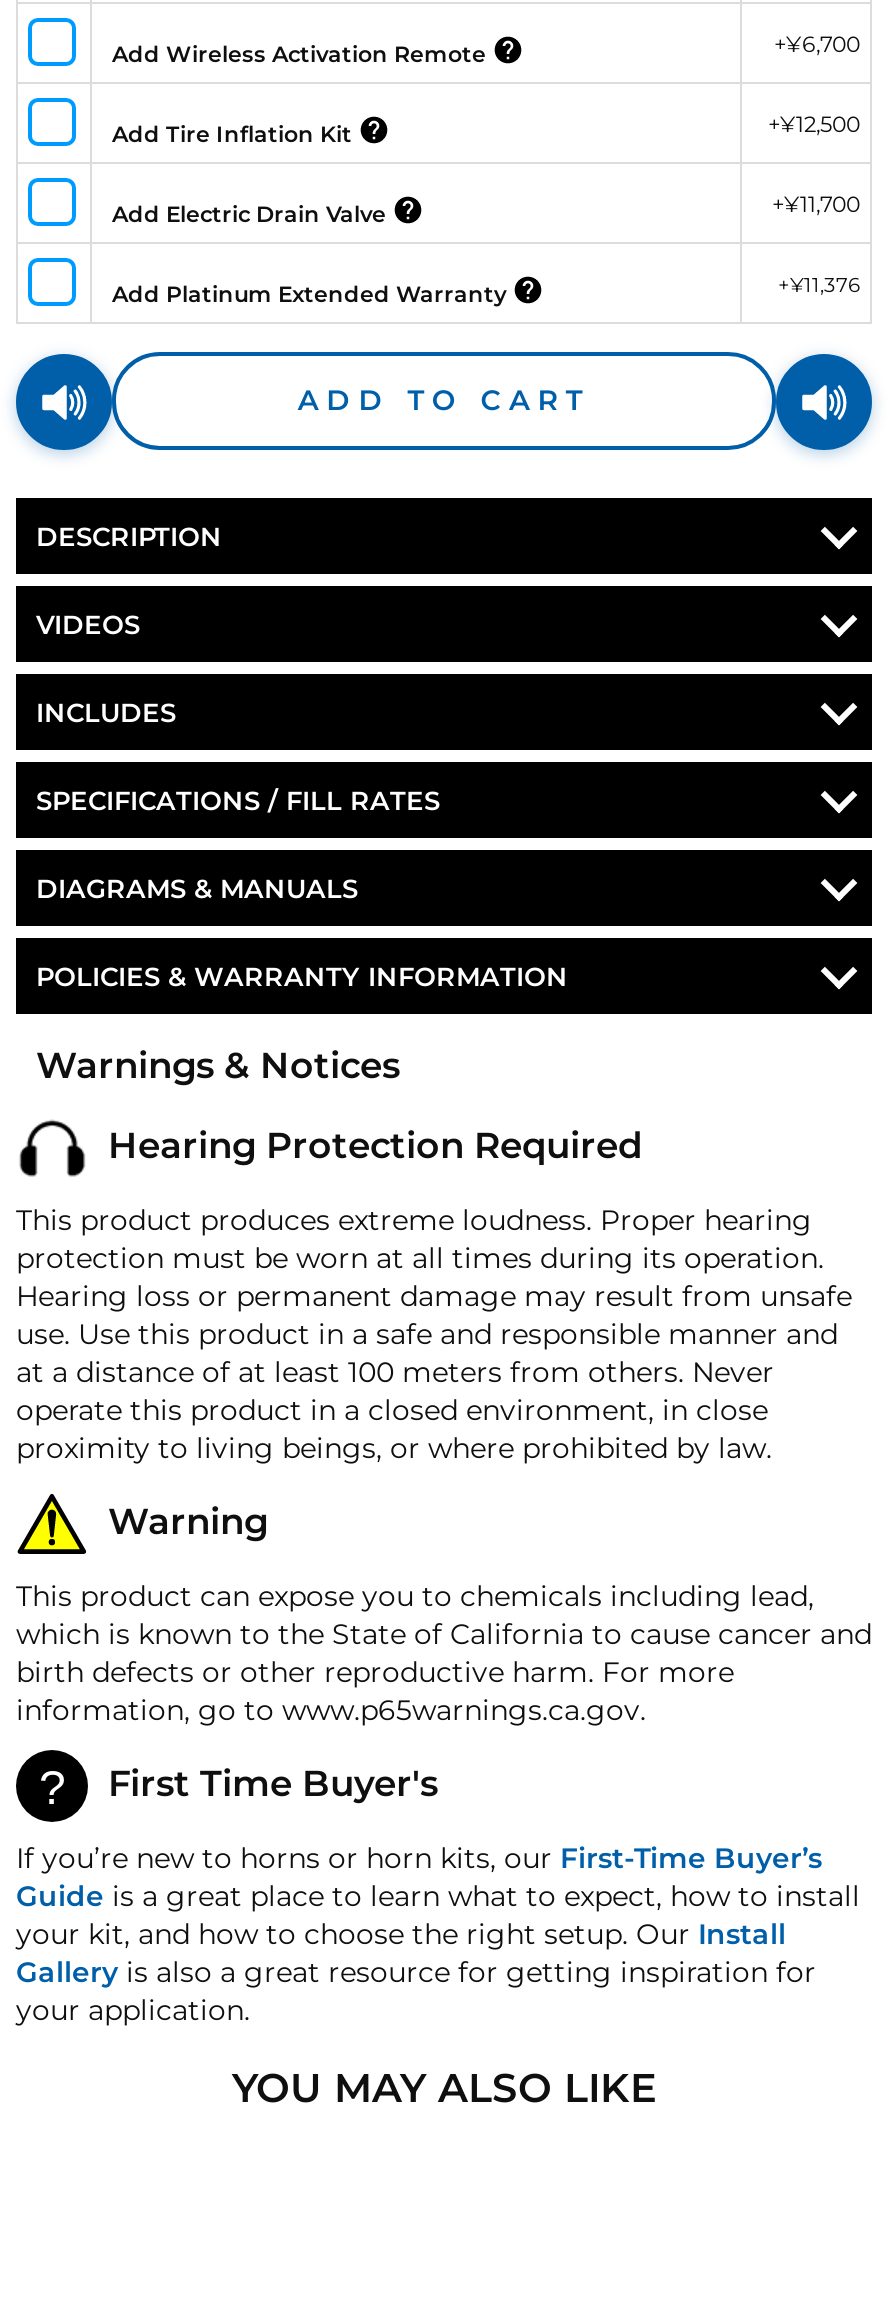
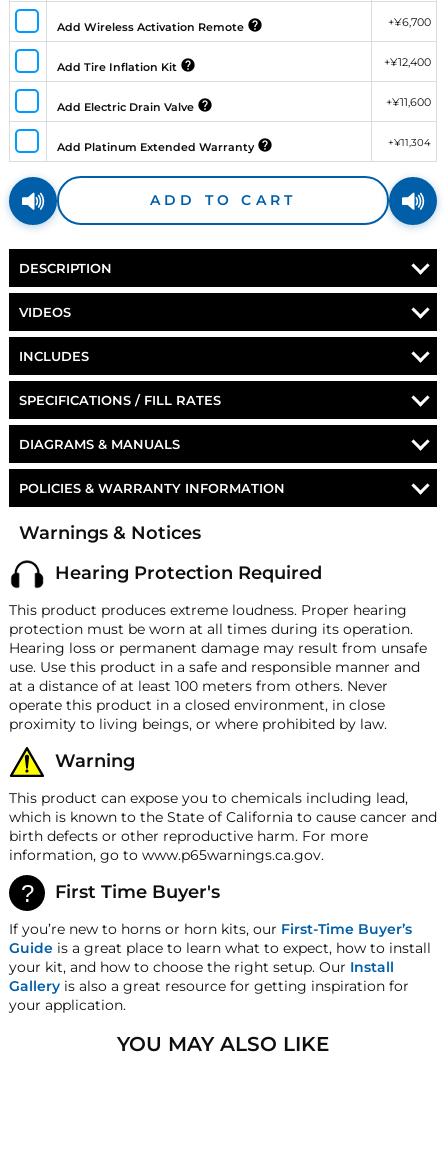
- +¥12,500
+ +¥12,400

- +¥11,700
+ +¥11,600

- +¥11,376
+ +¥11,304
